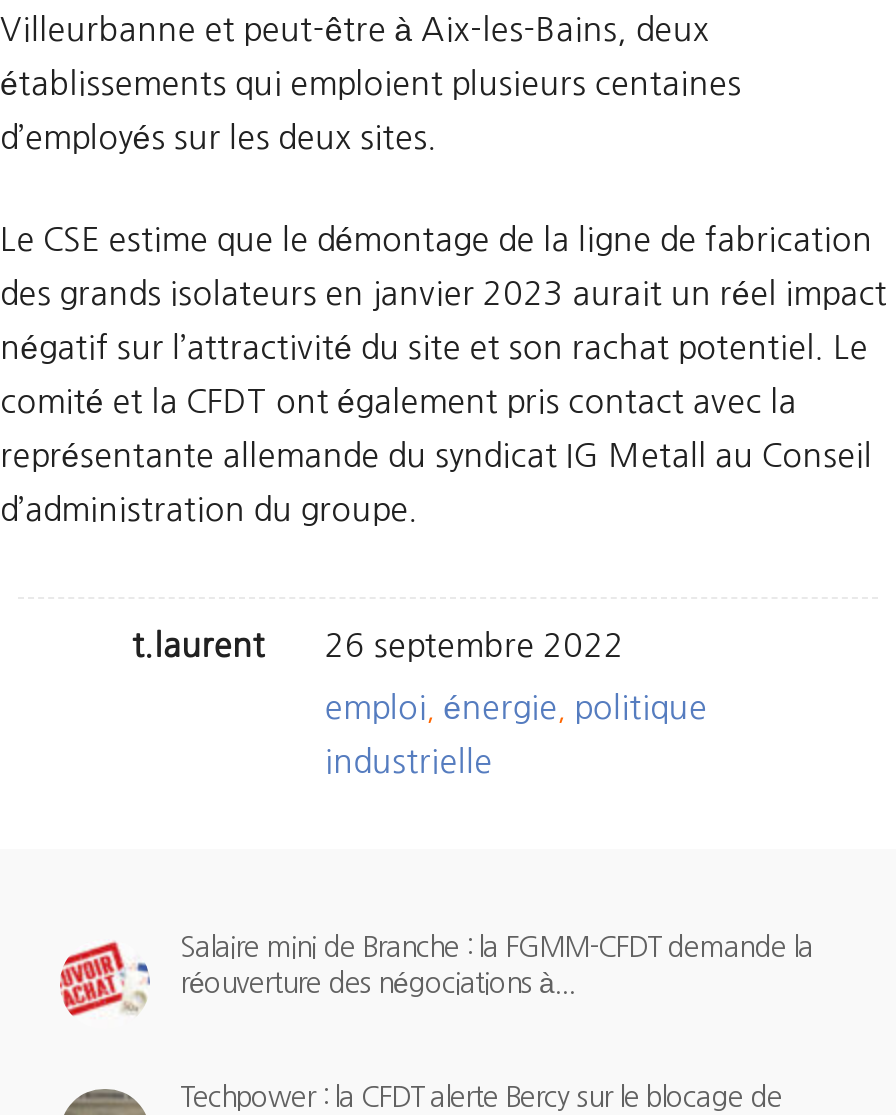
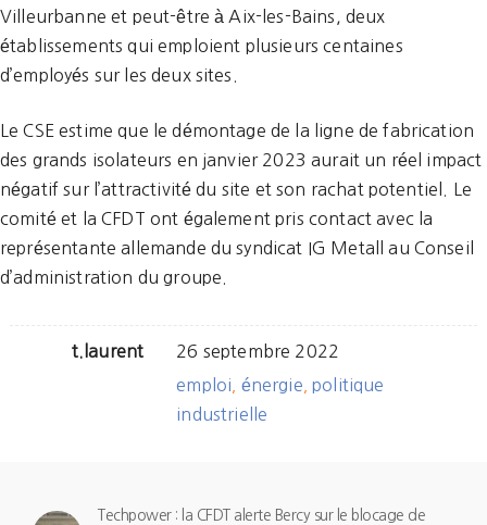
- [image]
- Salaire mini de Branche : la FGMM-CFDT demande la
- réouverture des négociations à...
